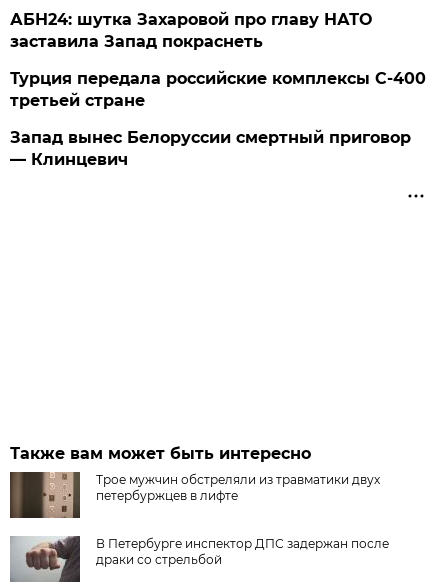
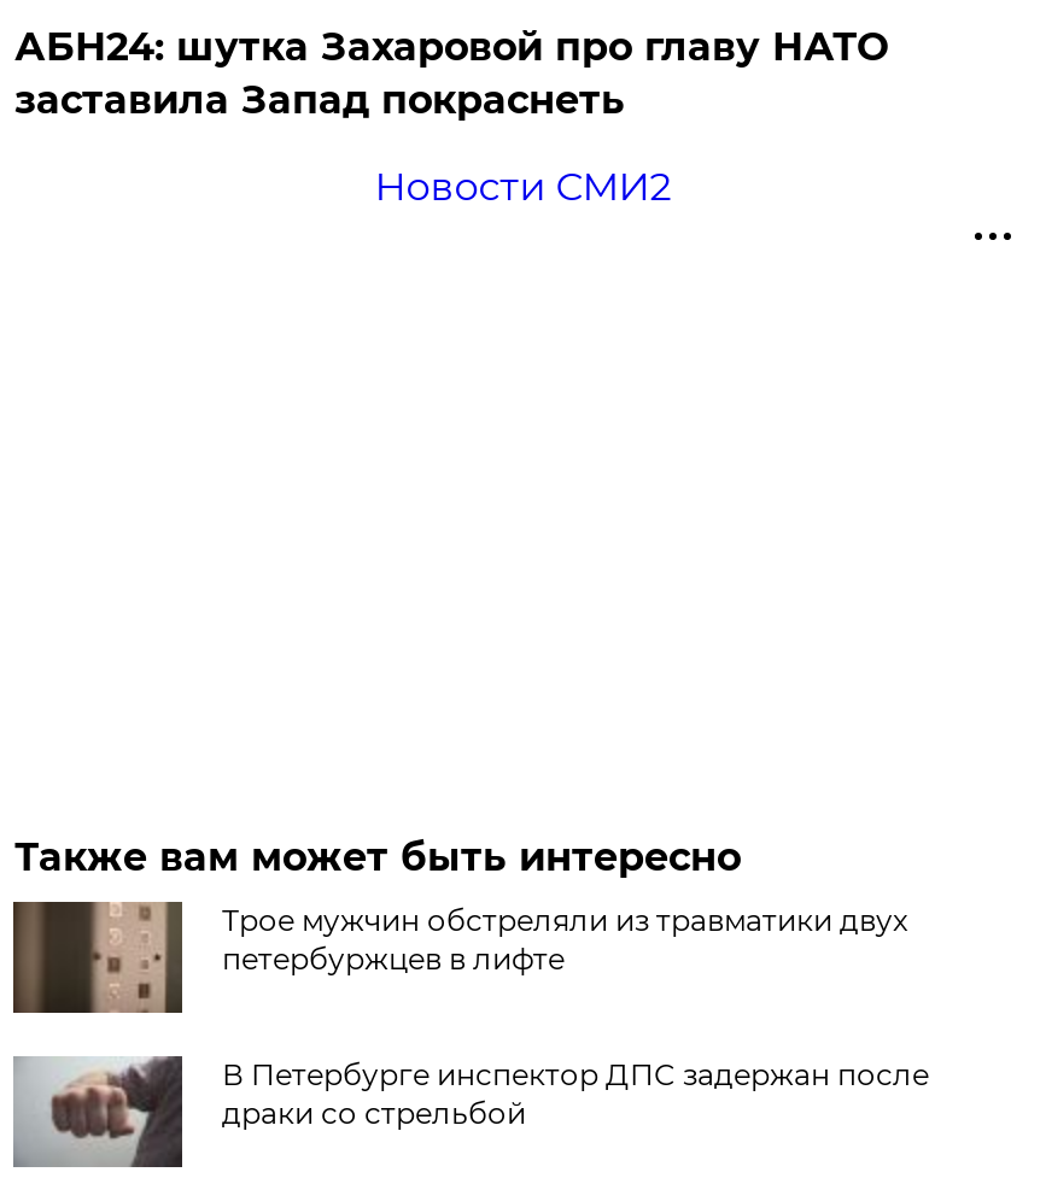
- Турция передала российские комплексы С-400
- третьей стране
- Запад вынес Белоруссии смертный приговор
- — Клинцевич
+ Новости СМИ2
